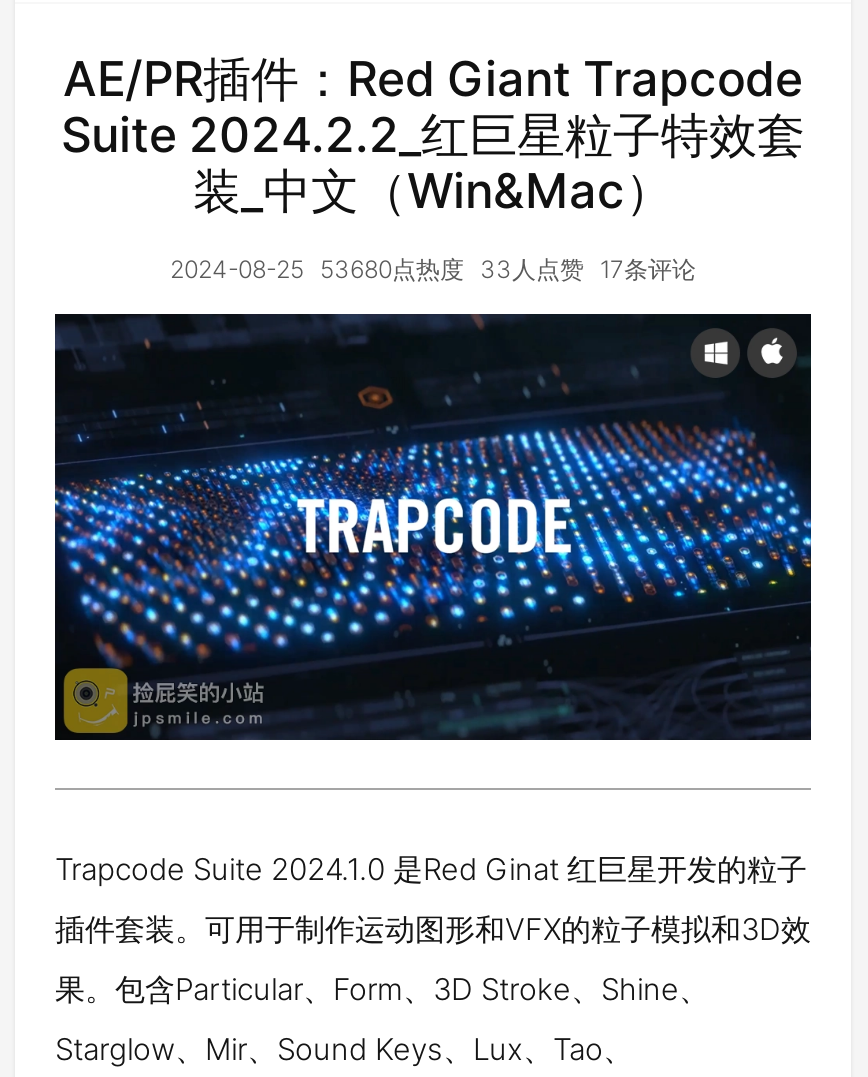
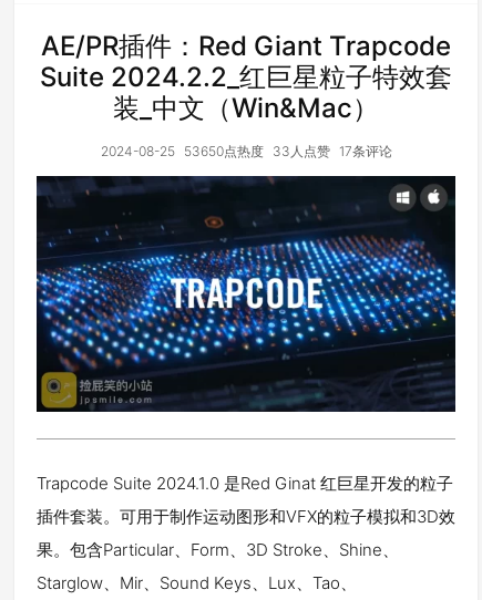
- 2024-08-25 53680点热度 33人点赞 17条评论
+ 2024-08-25 53650点热度 33人点赞 17条评论
